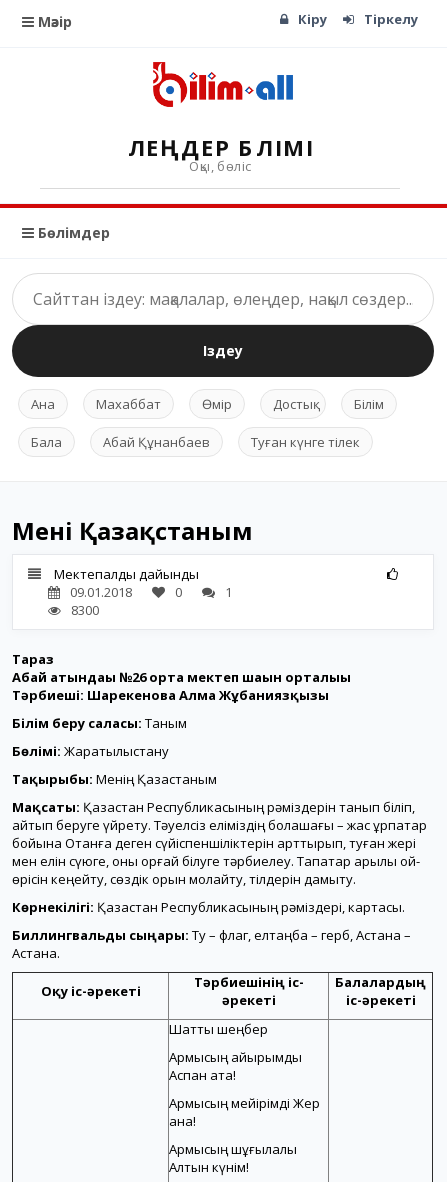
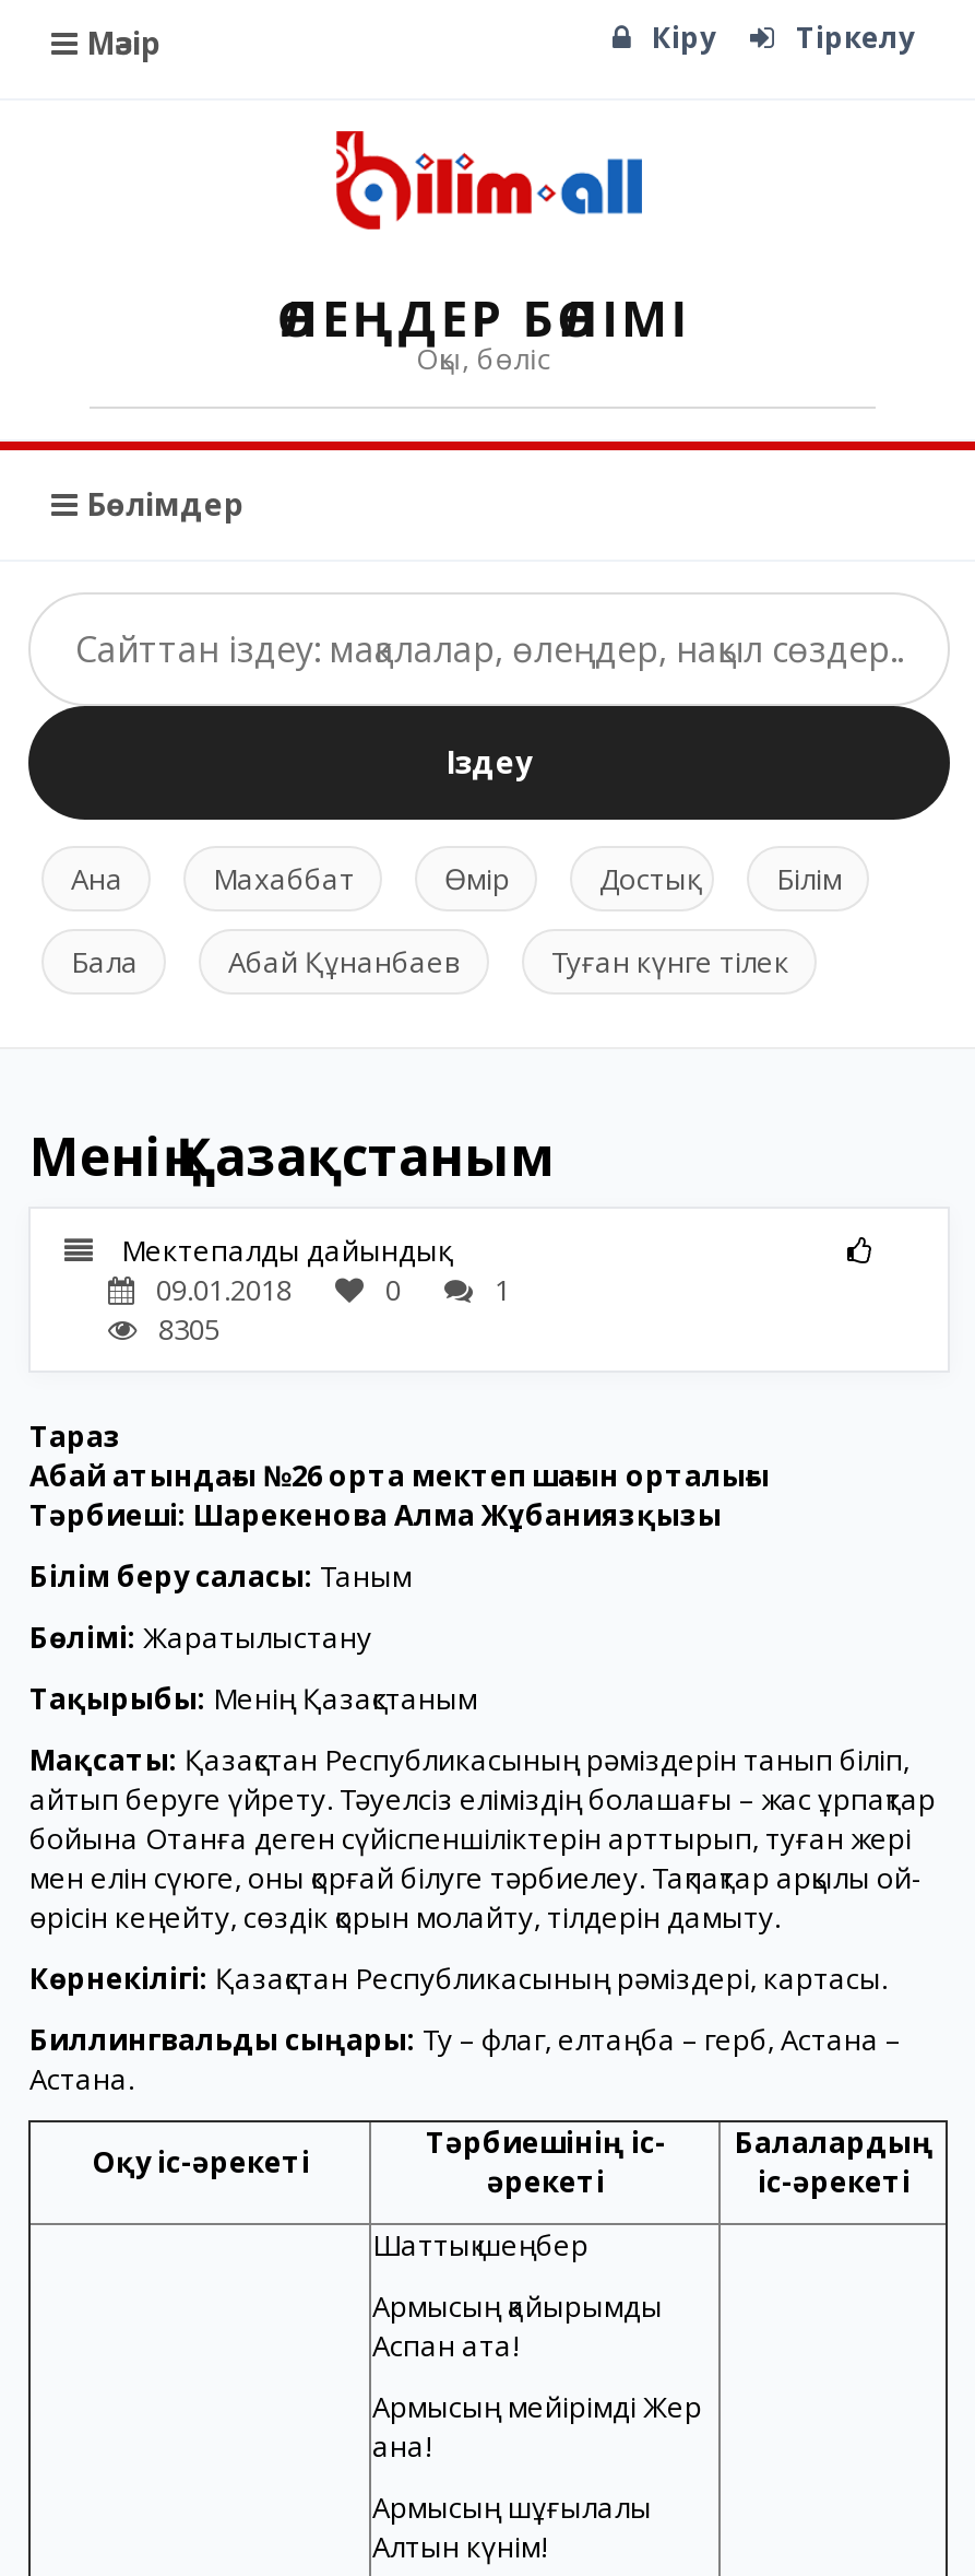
- 8300
+ 8305
